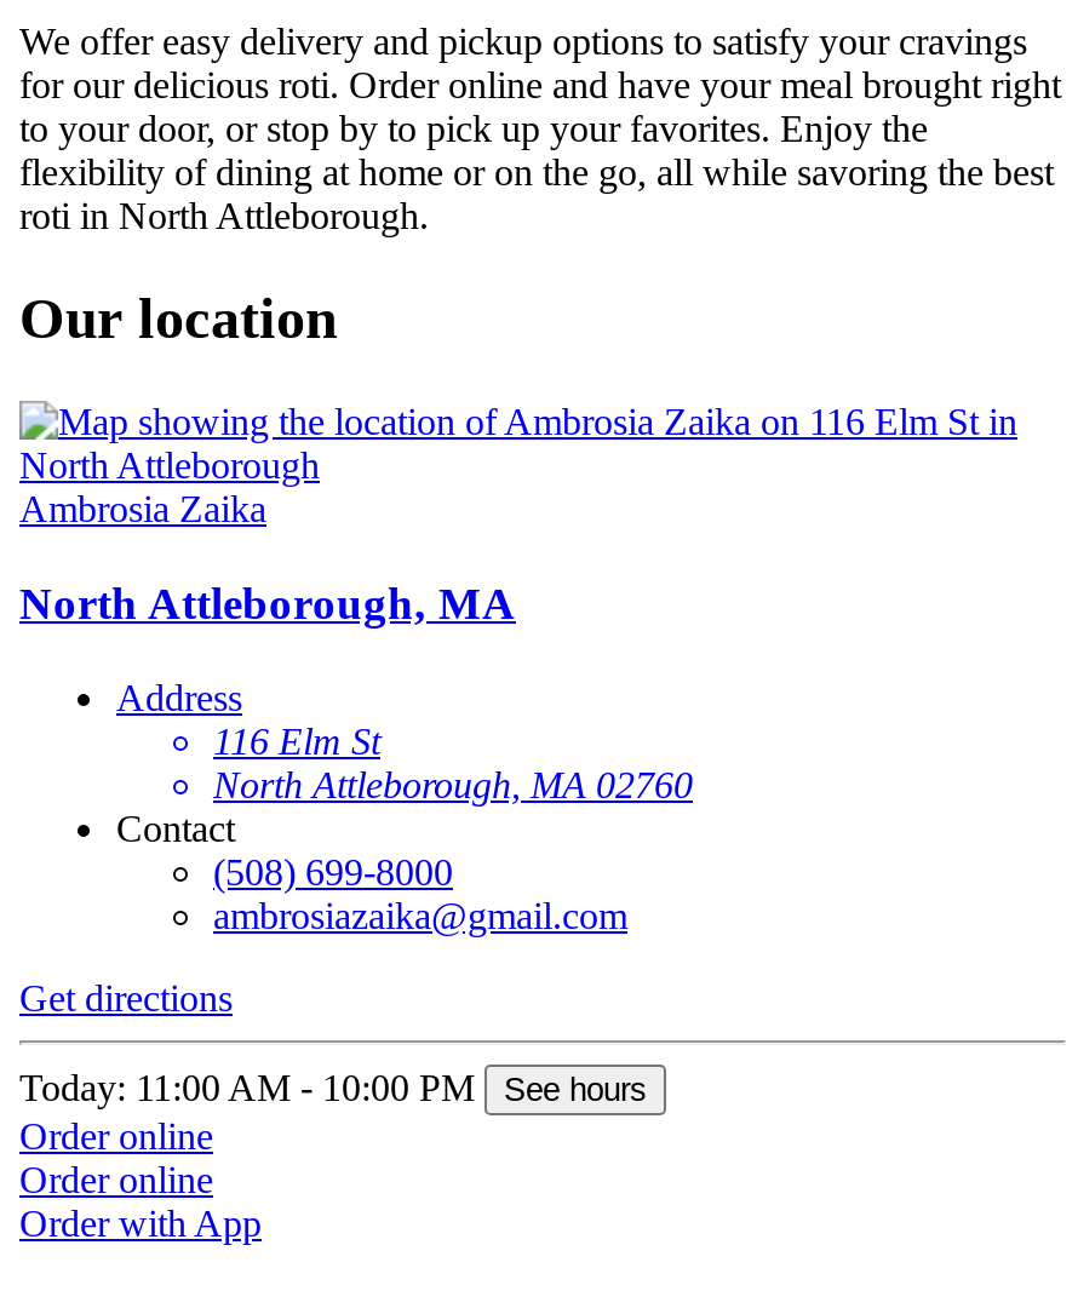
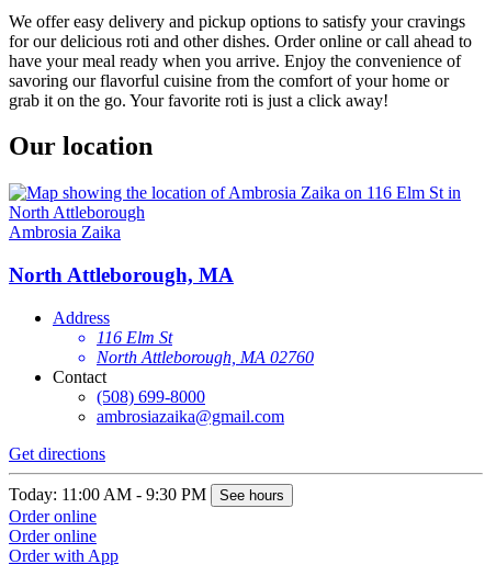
- for our delicious roti. Order online and have your meal brought right
- to your door, or stop by to pick up your favorites. Enjoy the
- flexibility of dining at home or on the go, all while savoring the best
- roti in North Attleborough.
+ for our delicious roti and other dishes. Order online or call ahead to
+ have your meal ready when you arrive. Enjoy the convenience of
+ savoring our flavorful cuisine from the comfort of your home or
+ grab it on the go. Your favorite roti is just a click away!

- Today: 11:00 AM - 10:00 PM See hours
+ Today: 11:00 AM - 9:30 PM See hours
